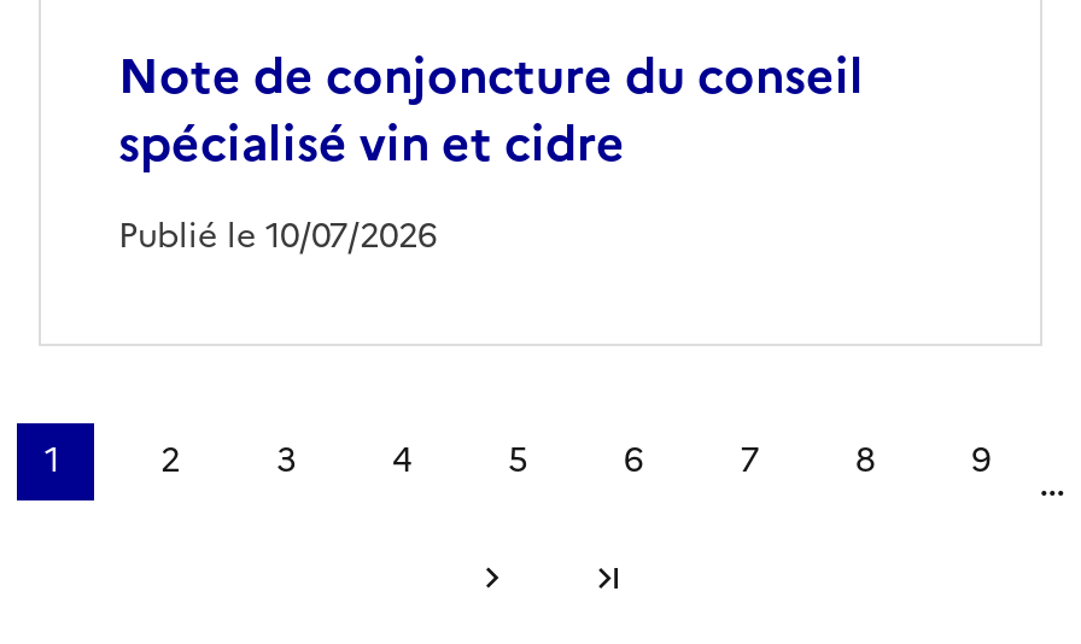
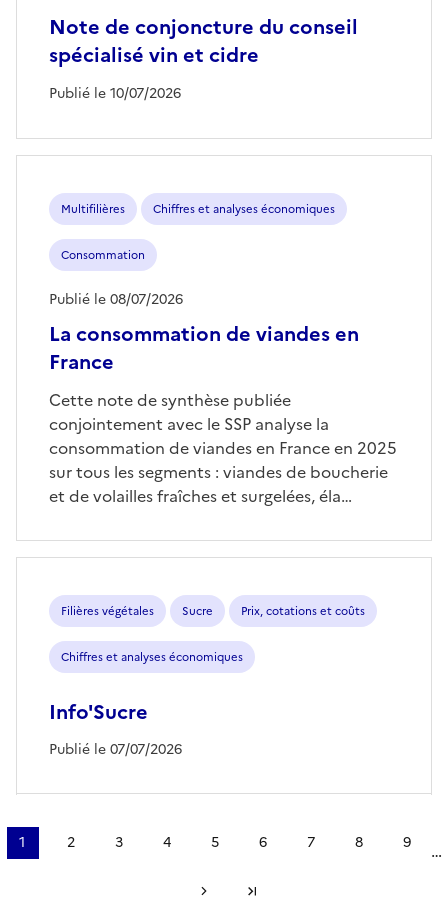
+ Multifilières
+ Chiffres et analyses économiques
+ Consommation
+ La consommation de viandes en
+ France

+ Publié le 08/07/2026

+ Cette note de synthèse publiée
+ conjointement avec le SSP analyse la
+ consommation de viandes en France en 2025
+ sur tous les segments : viandes de boucherie
+ et de volailles fraîches et surgelées, éla…

+ Filières végétales
+ Sucre
+ Prix, cotations et coûts
+ Chiffres et analyses économiques
+ Info'Sucre
+ Publié le 07/07/2026
